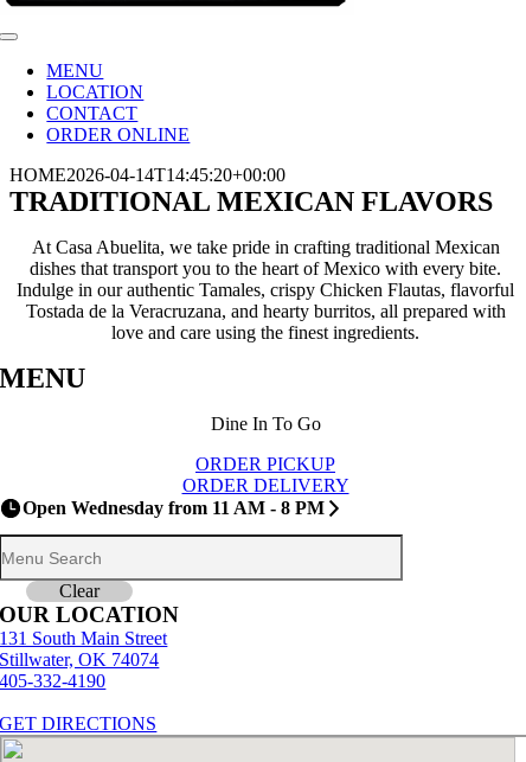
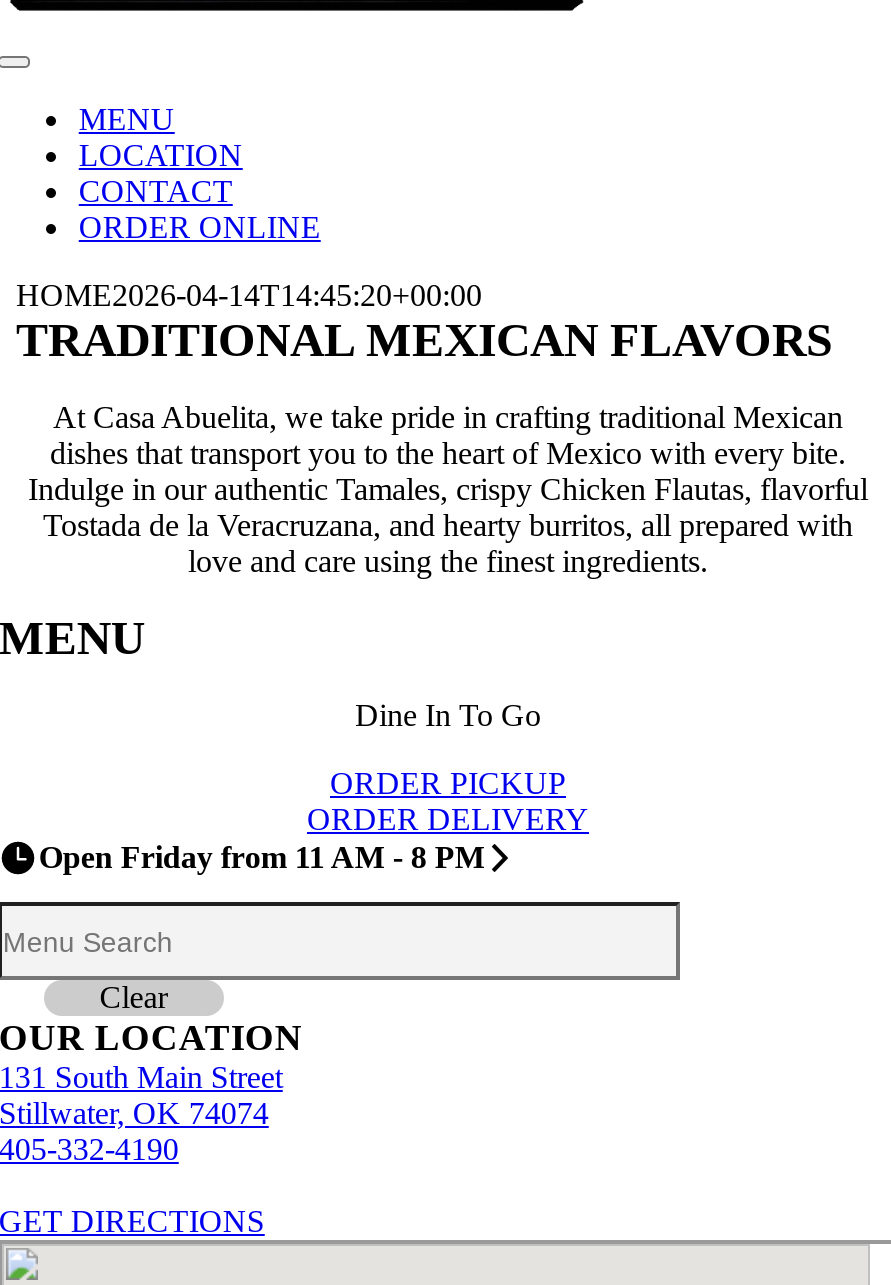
- Open Wednesday from 11 AM - 8 PM
+ Open Friday from 11 AM - 8 PM
